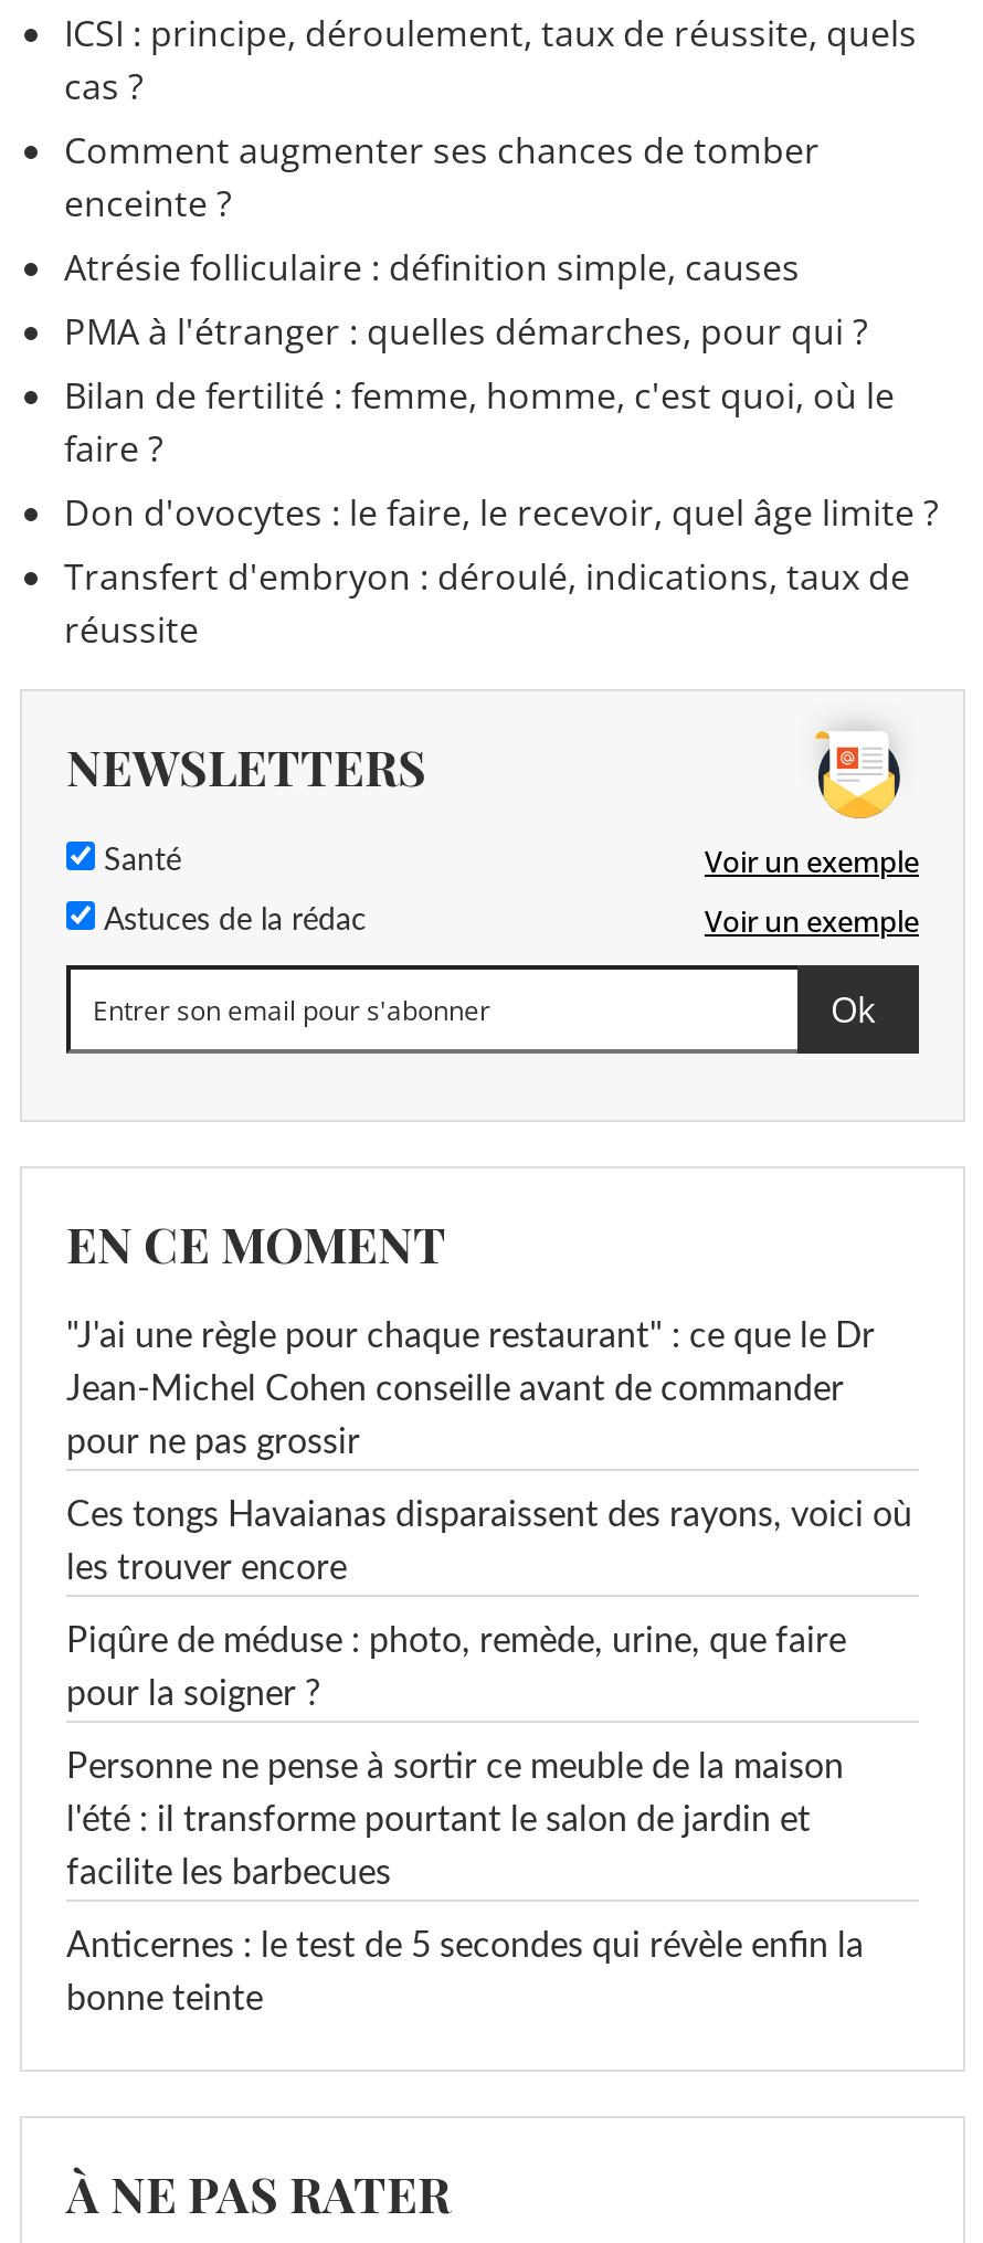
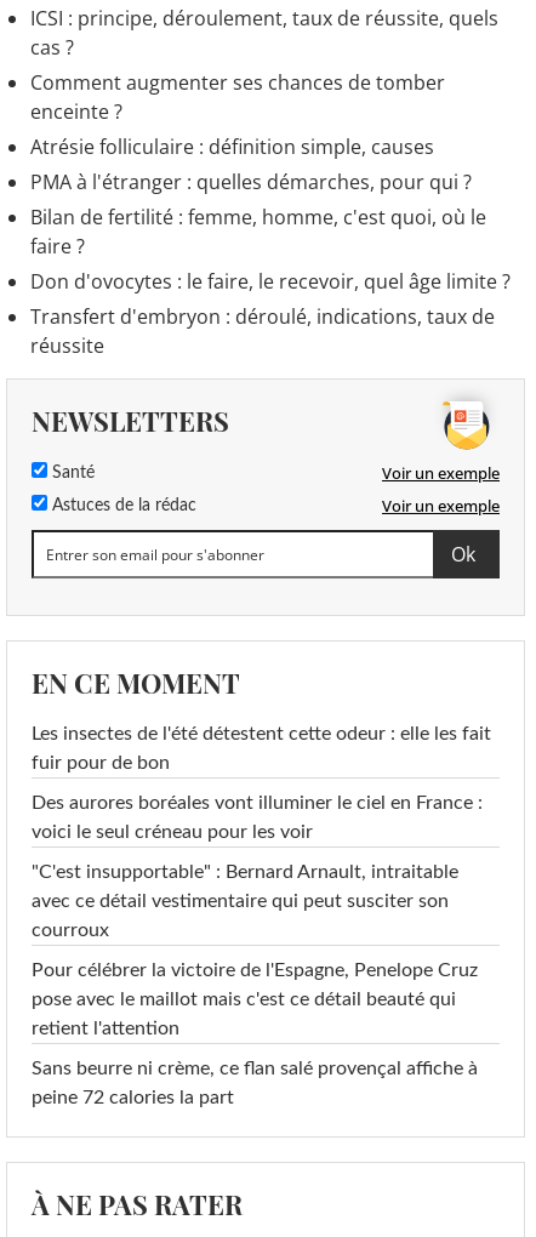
- "J'ai une règle pour chaque restaurant" : ce que le Dr
+ Les insectes de l'été détestent cette odeur : elle les fait

- Jean-Michel Cohen conseille avant de commander
+ fuir pour de bon

- pour ne pas grossir
+ Des aurores boréales vont illuminer le ciel en France :

- Ces tongs Havaianas disparaissent des rayons, voici où
+ voici le seul créneau pour les voir

- les trouver encore
+ "C'est insupportable" : Bernard Arnault, intraitable

- Piqûre de méduse : photo, remède, urine, que faire
+ avec ce détail vestimentaire qui peut susciter son

- pour la soigner ?
+ courroux

- Personne ne pense à sortir ce meuble de la maison
+ Pour célébrer la victoire de l'Espagne, Penelope Cruz

- l'été : il transforme pourtant le salon de jardin et
+ pose avec le maillot mais c'est ce détail beauté qui

- facilite les barbecues
+ retient l'attention

- Anticernes : le test de 5 secondes qui révèle enfin la
+ Sans beurre ni crème, ce flan salé provençal affiche à

- bonne teinte
+ peine 72 calories la part
